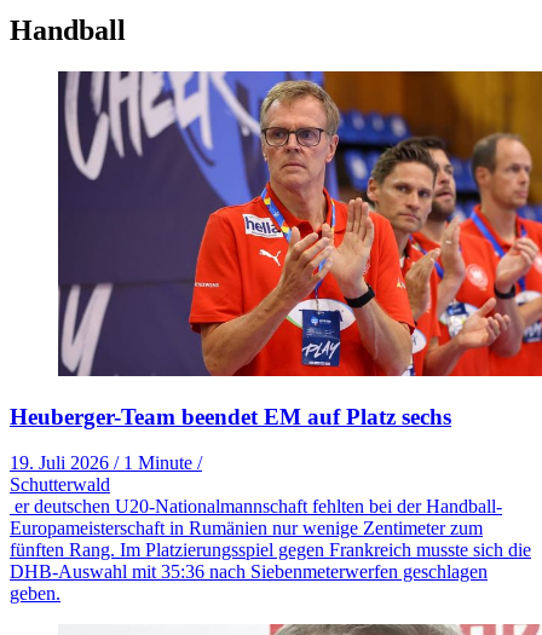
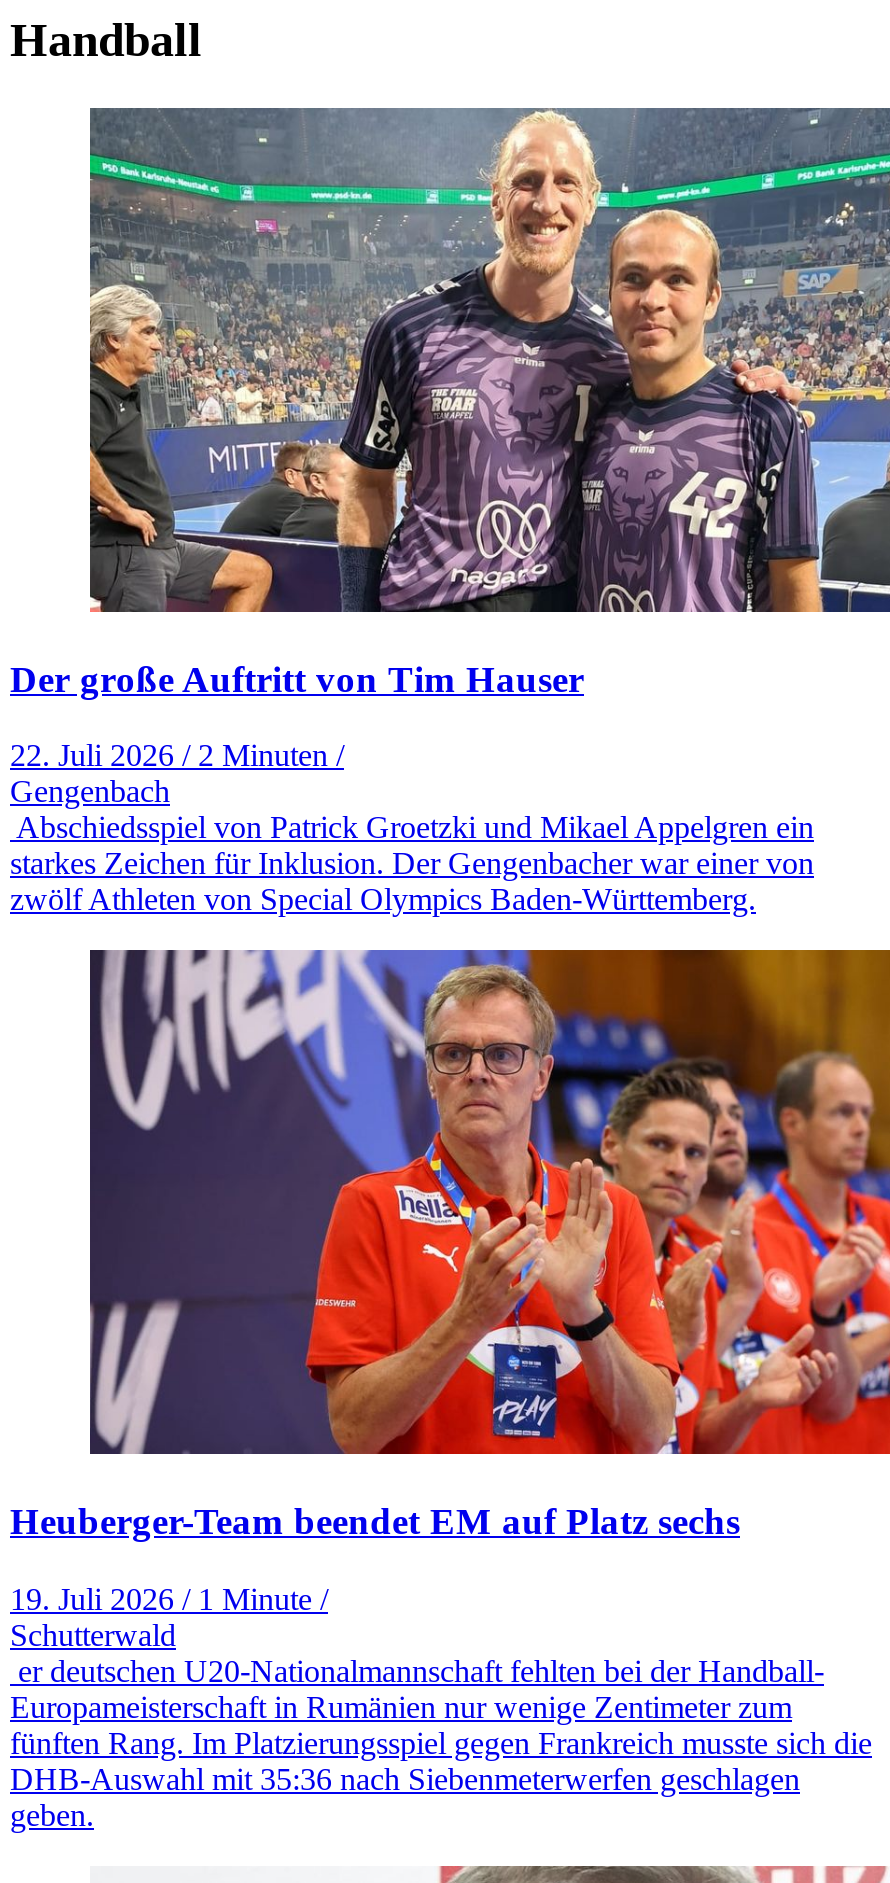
+ [image]
+ Der große Auftritt von Tim Hauser
+ 22. Juli 2026 / 2 Minuten /
+ Gengenbach
+ Abschiedsspiel von Patrick Groetzki und Mikael Appelgren ein
+ starkes Zeichen für Inklusion. Der Gengenbacher war einer von
+ zwölf Athleten von Special Olympics Baden-Württemberg.
